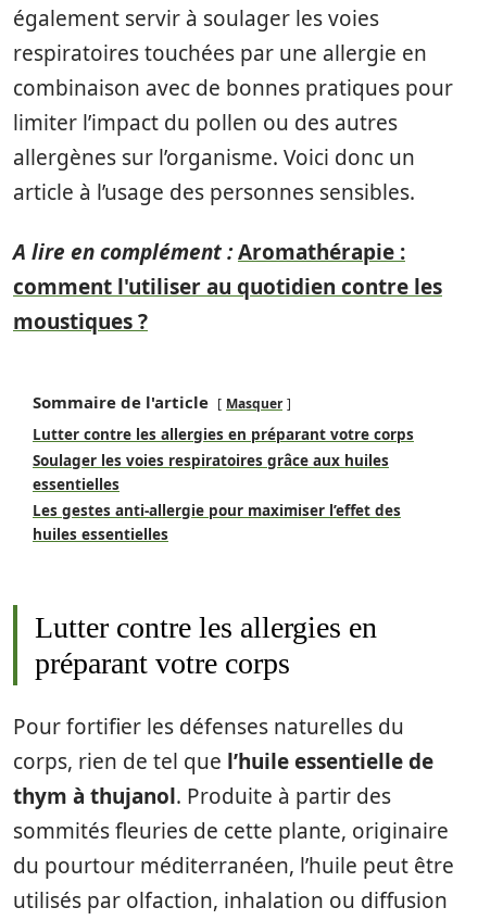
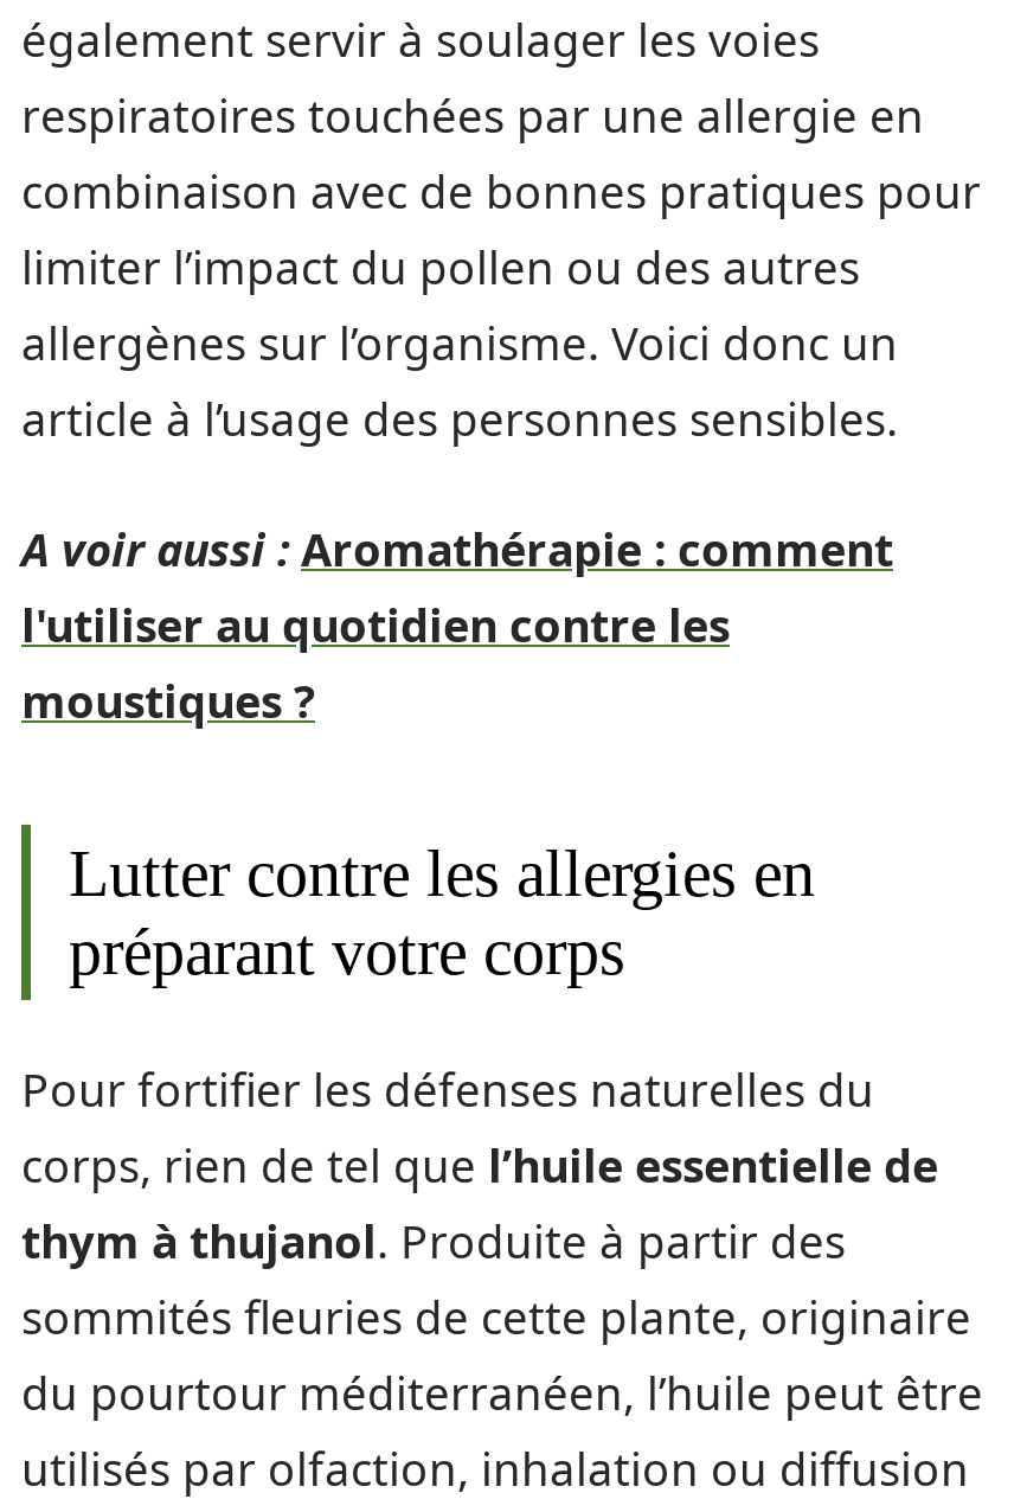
- A lire en complément : Aromathérapie :
- comment l'utiliser au quotidien contre les
+ A voir aussi : Aromathérapie : comment
+ l'utiliser au quotidien contre les

- Sommaire de l'article
- Masquer
- Lutter contre les allergies en préparant votre corps
- Soulager les voies respiratoires grâce aux huiles
- essentielles
- Les gestes anti-allergie pour maximiser l’effet des
- huiles essentielles
